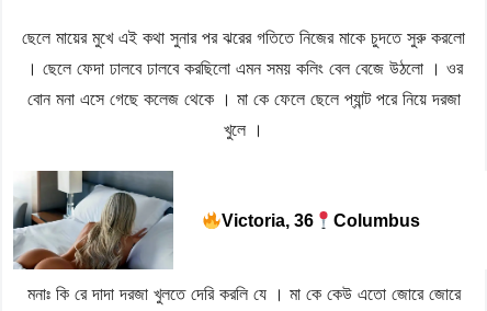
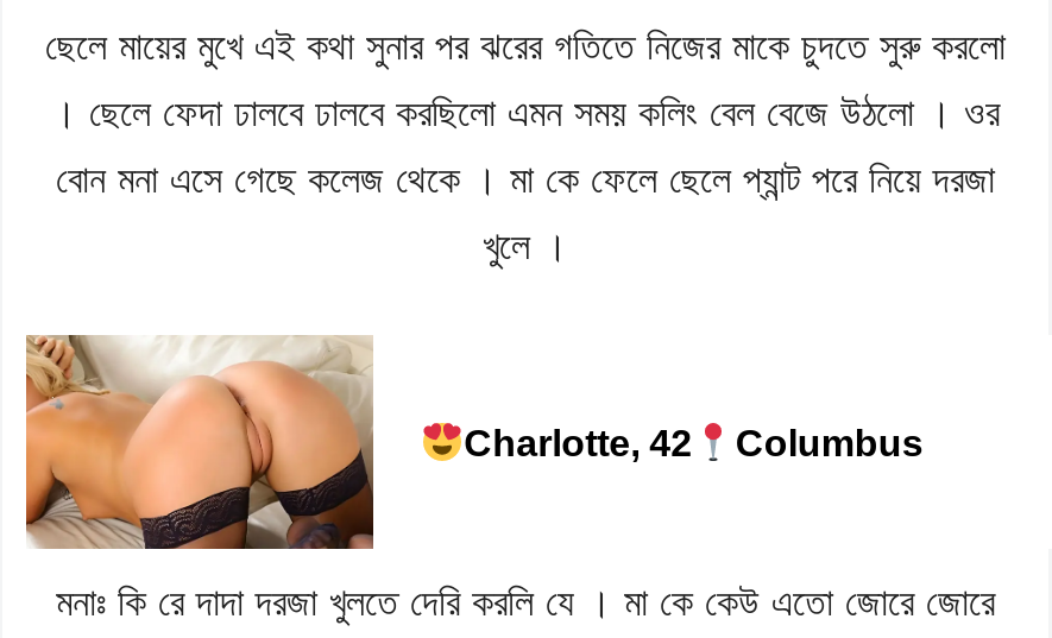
- [image]
+ [image]

- Victoria, 36 Columbus
+ Charlotte, 42 Columbus
